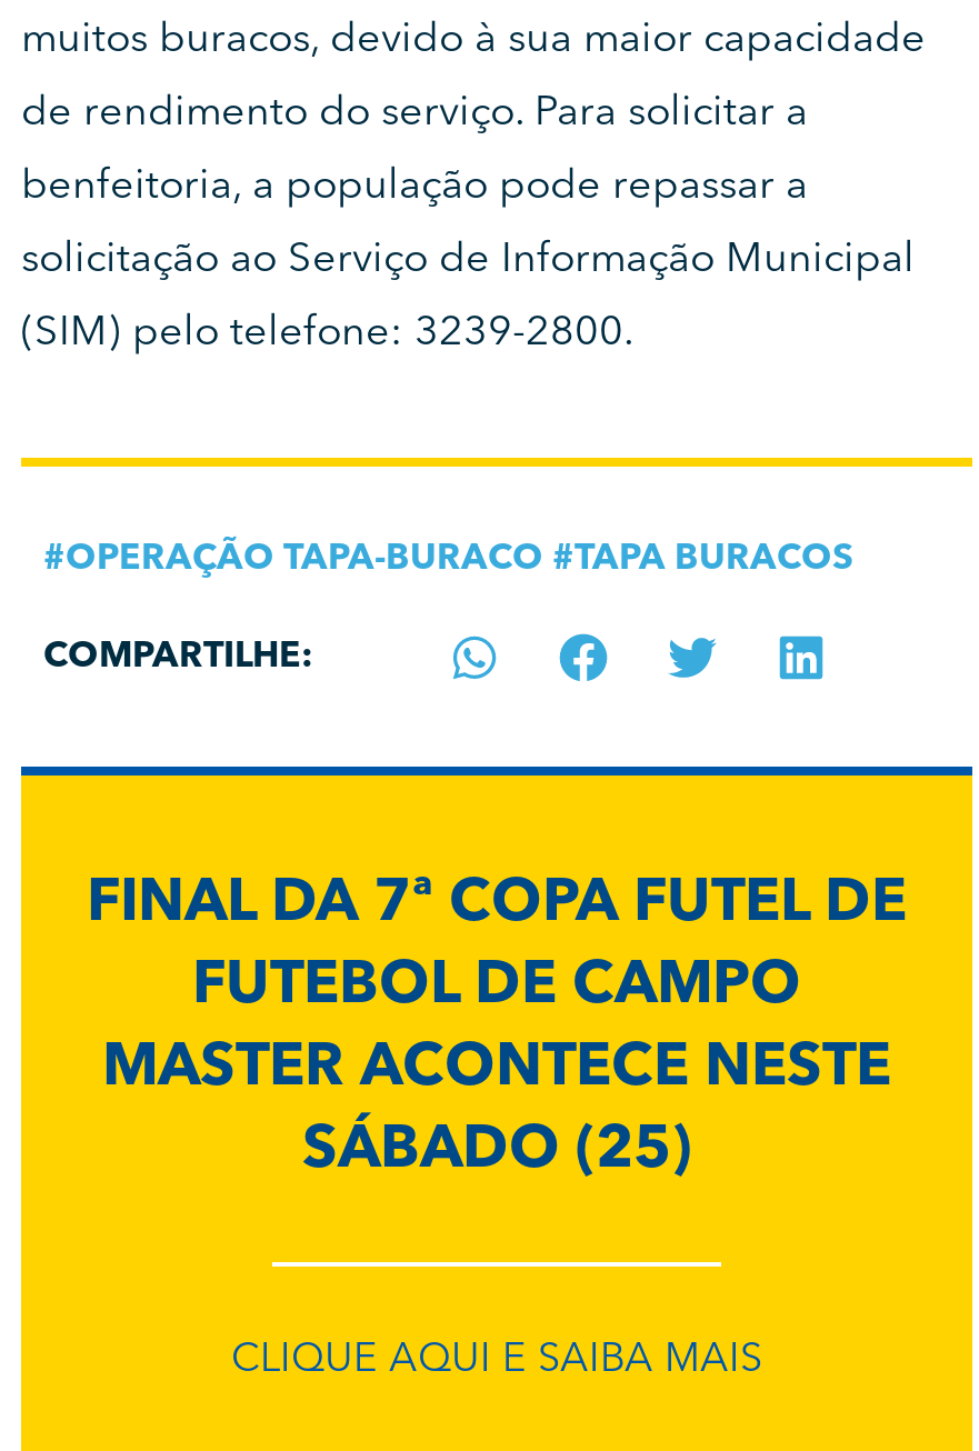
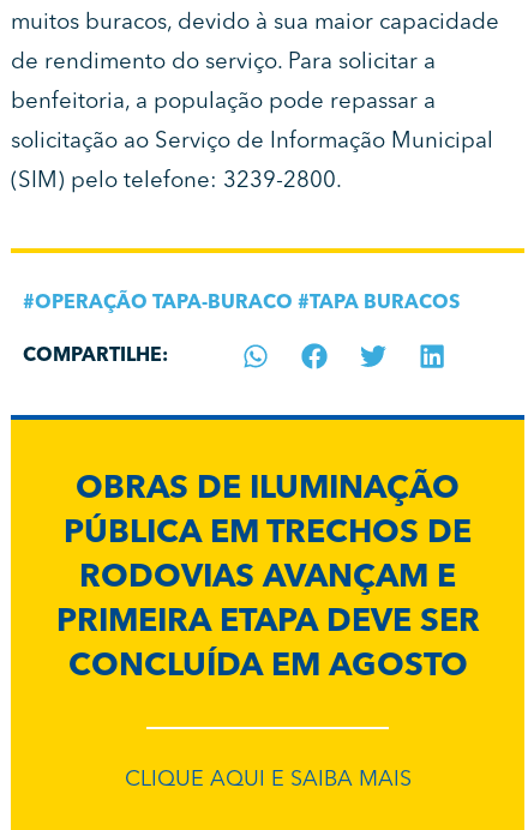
- FINAL DA 7ª COPA FUTEL DE
- FUTEBOL DE CAMPO
- MASTER ACONTECE NESTE
- SÁBADO (25)
+ OBRAS DE ILUMINAÇÃO
+ PÚBLICA EM TRECHOS DE
+ RODOVIAS AVANÇAM E
+ PRIMEIRA ETAPA DEVE SER
+ CONCLUÍDA EM AGOSTO
